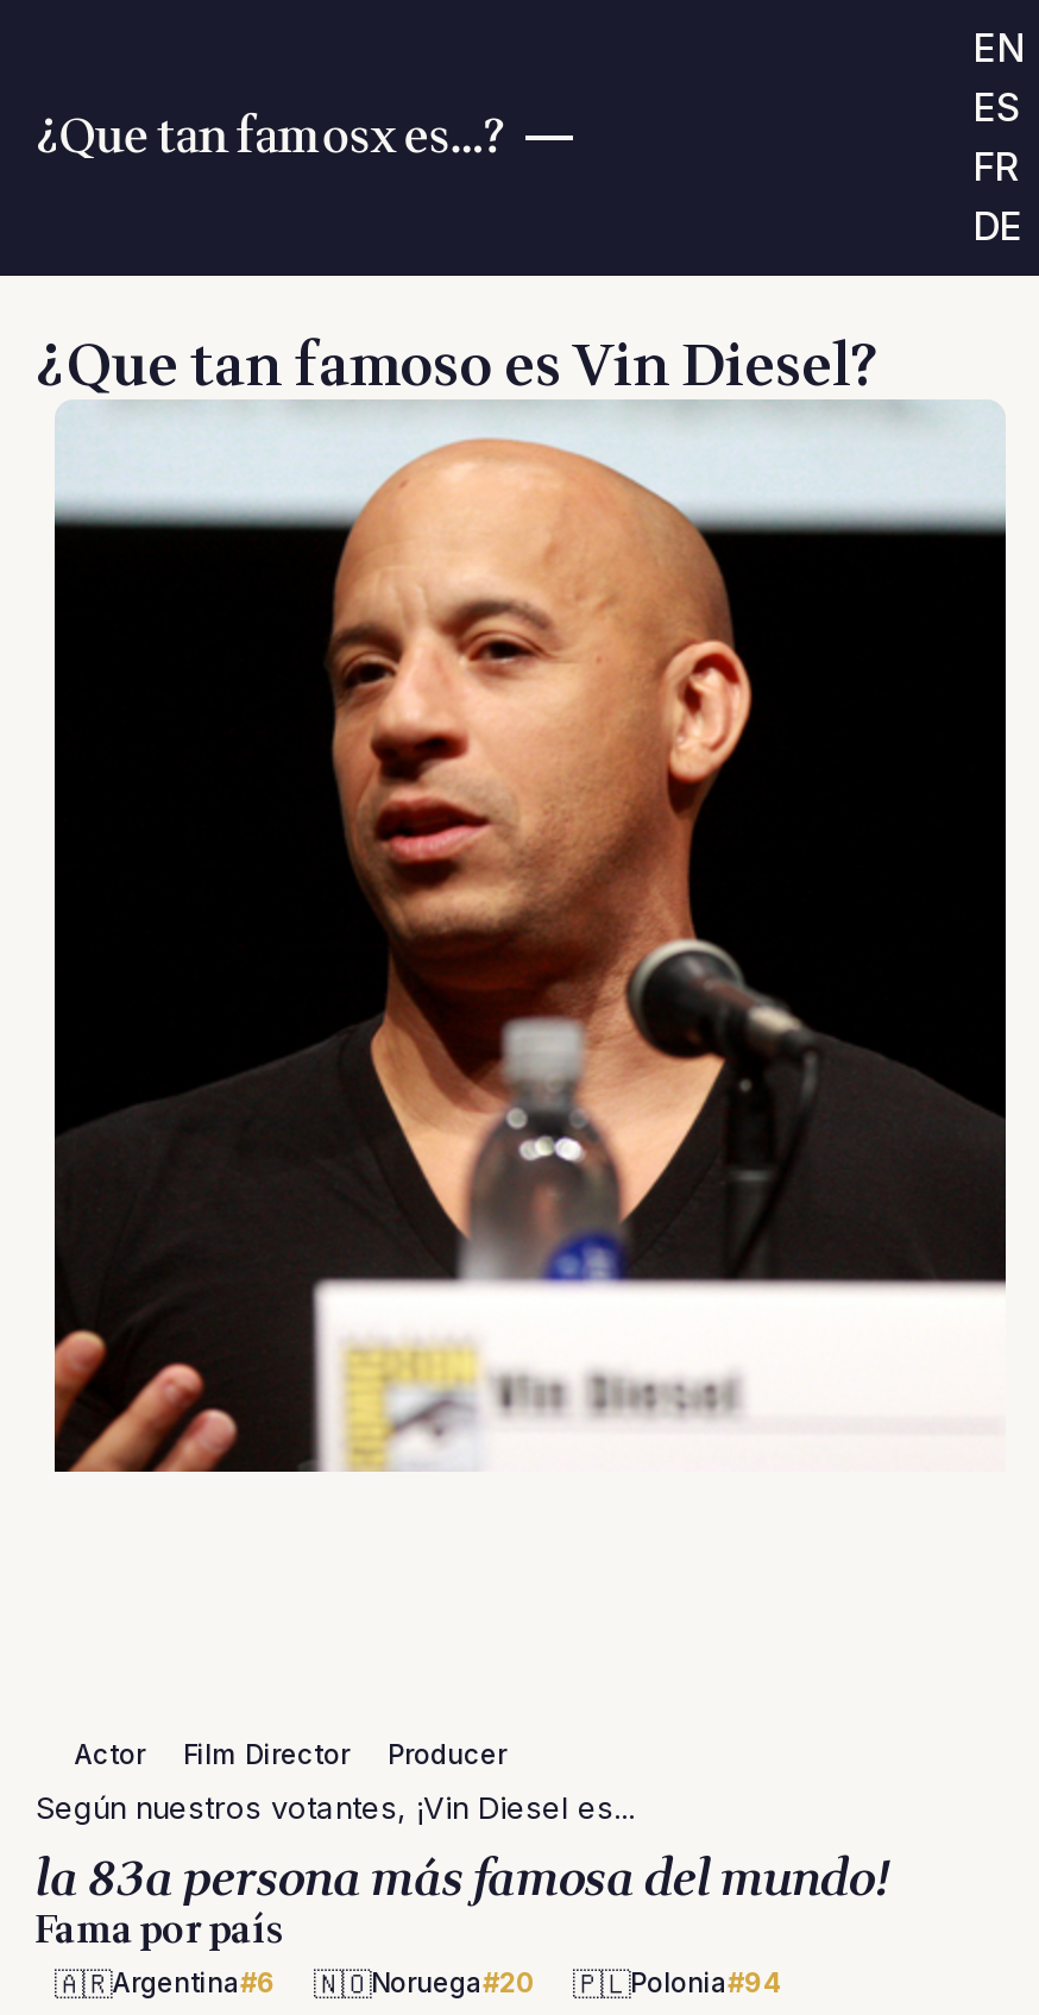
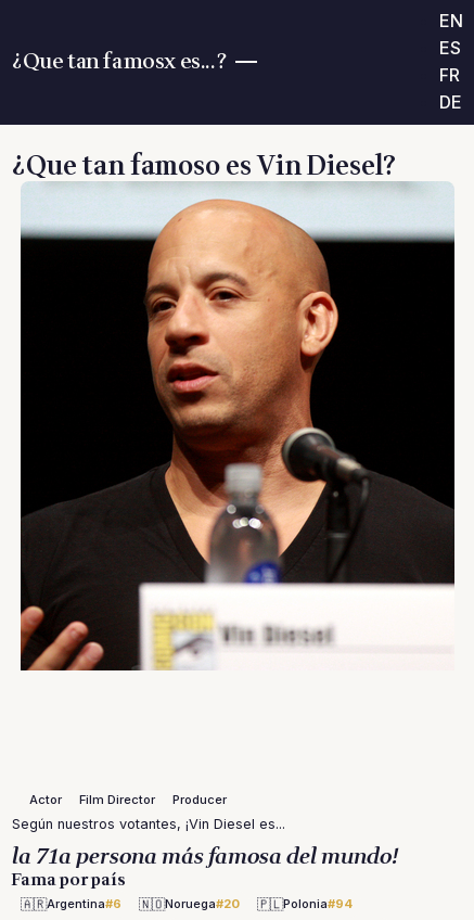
- la 83a persona más famosa del mundo!
+ la 71a persona más famosa del mundo!
